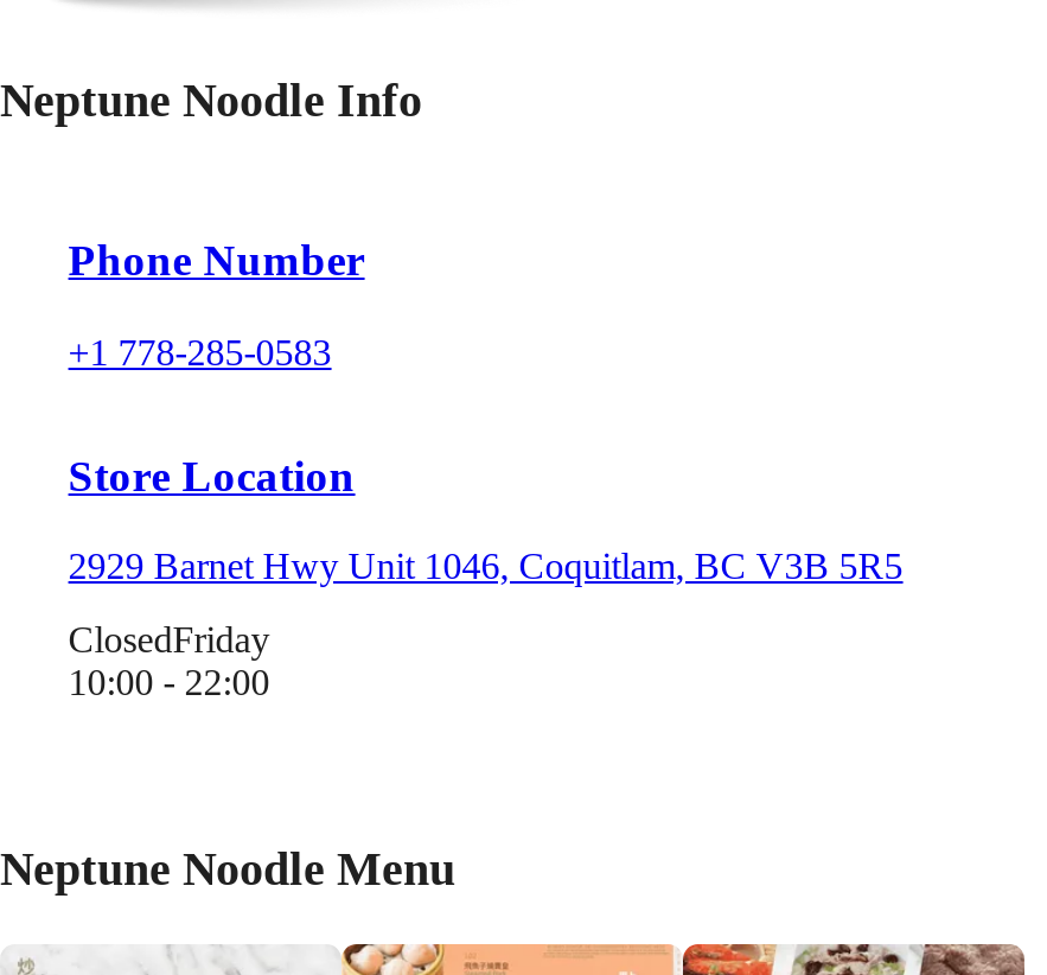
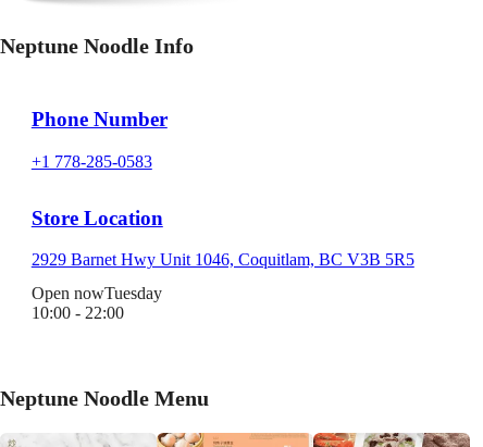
- ClosedFriday
+ Open nowTuesday
